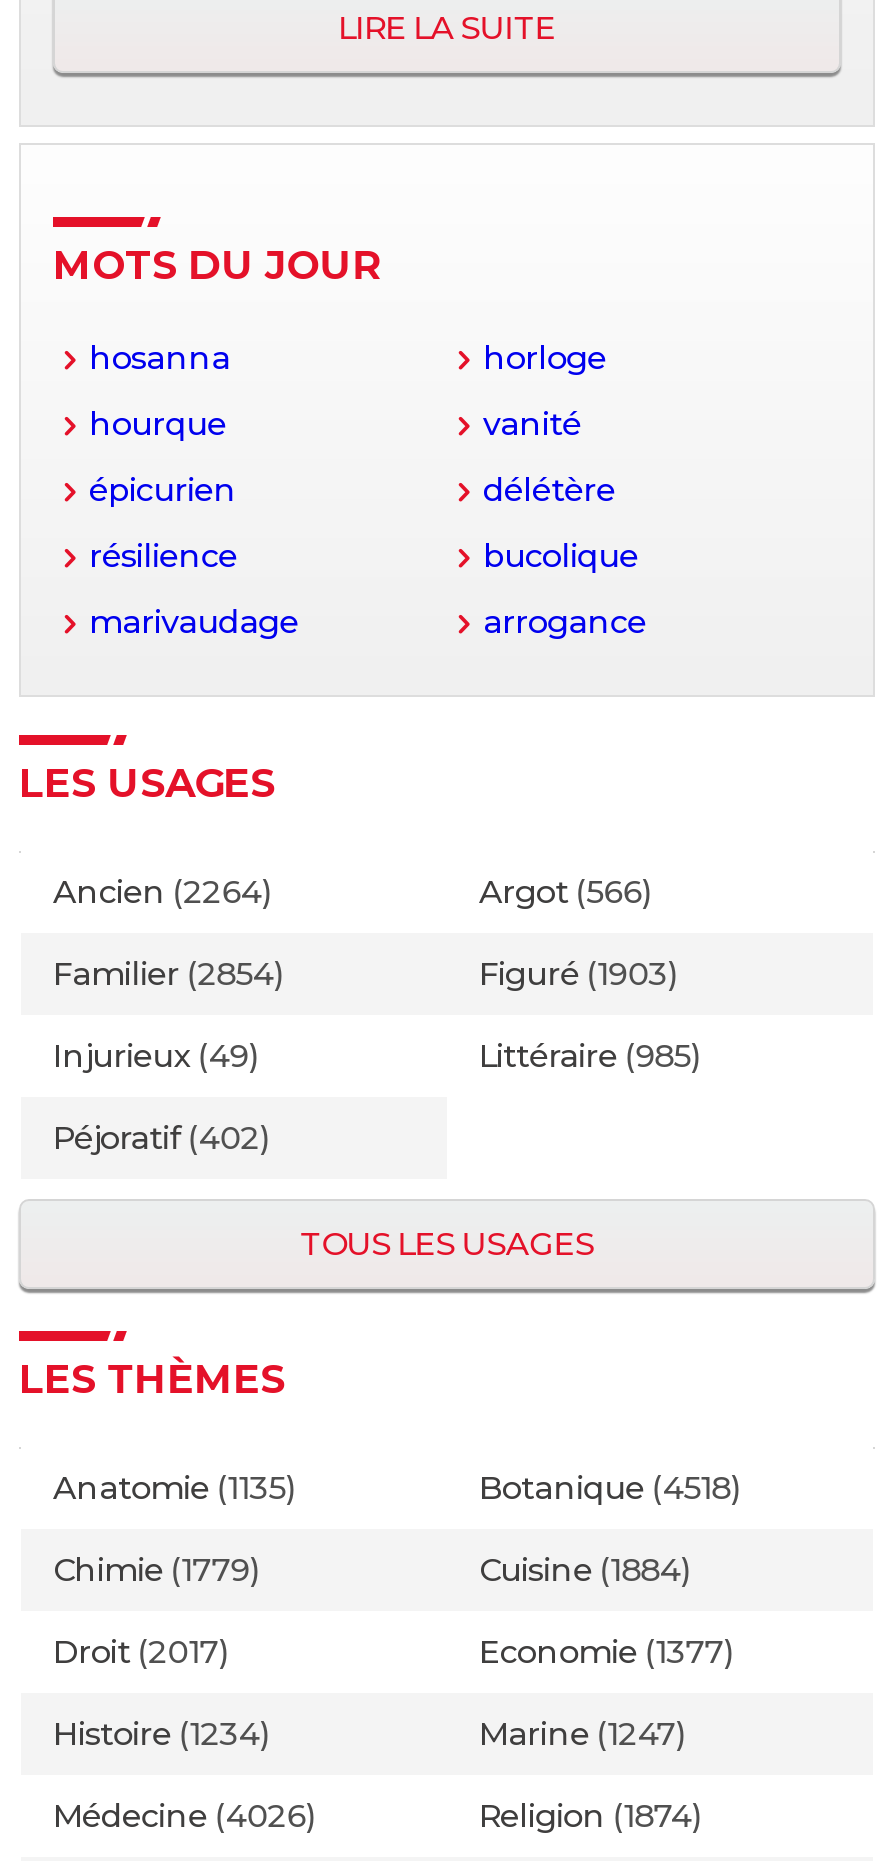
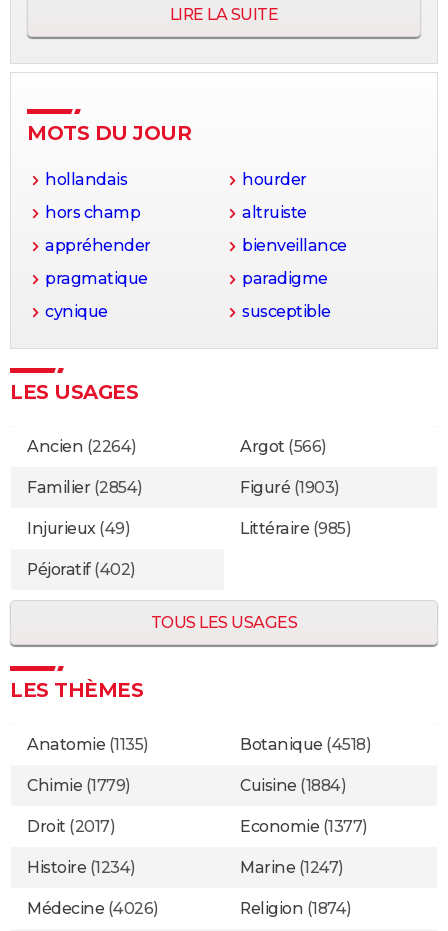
- hosanna
- horloge
+ hollandais
+ hourder

- hourque
- vanité
+ hors champ
+ altruiste

- épicurien
- délétère
+ appréhender
+ bienveillance

- résilience
- bucolique
+ pragmatique
+ paradigme

- marivaudage
- arrogance
+ cynique
+ susceptible
